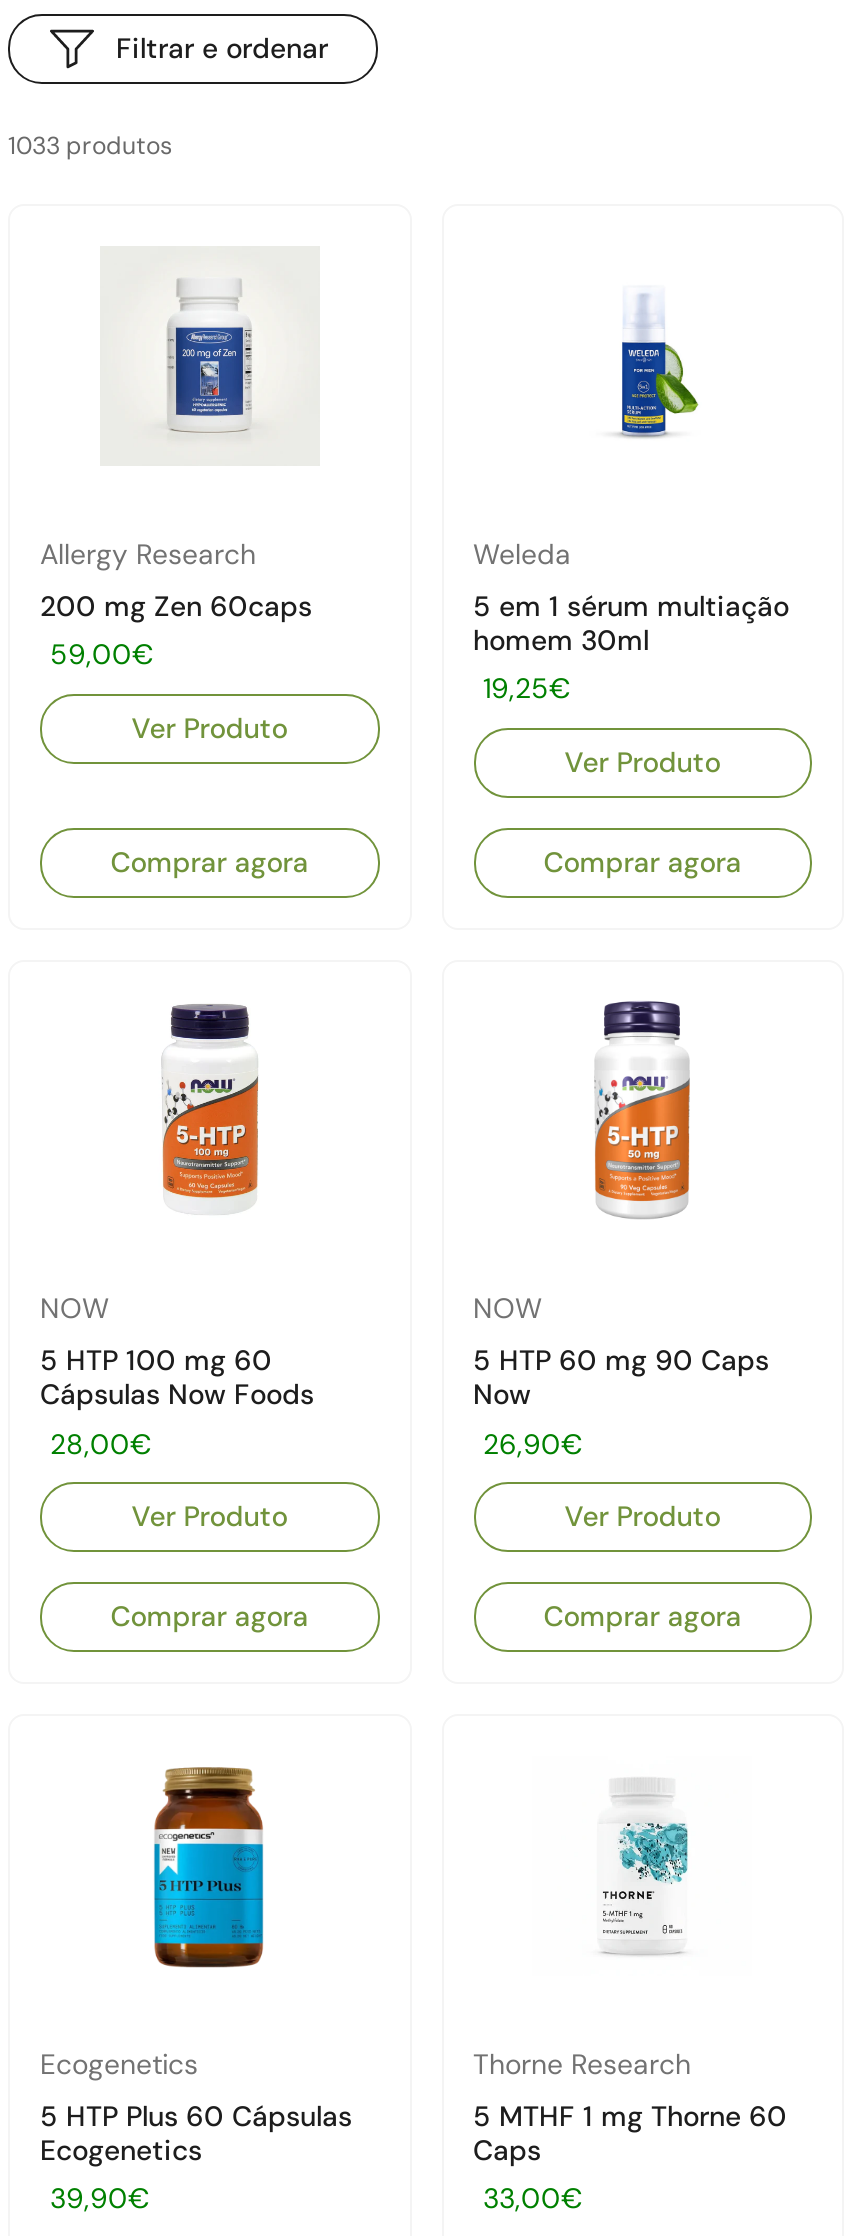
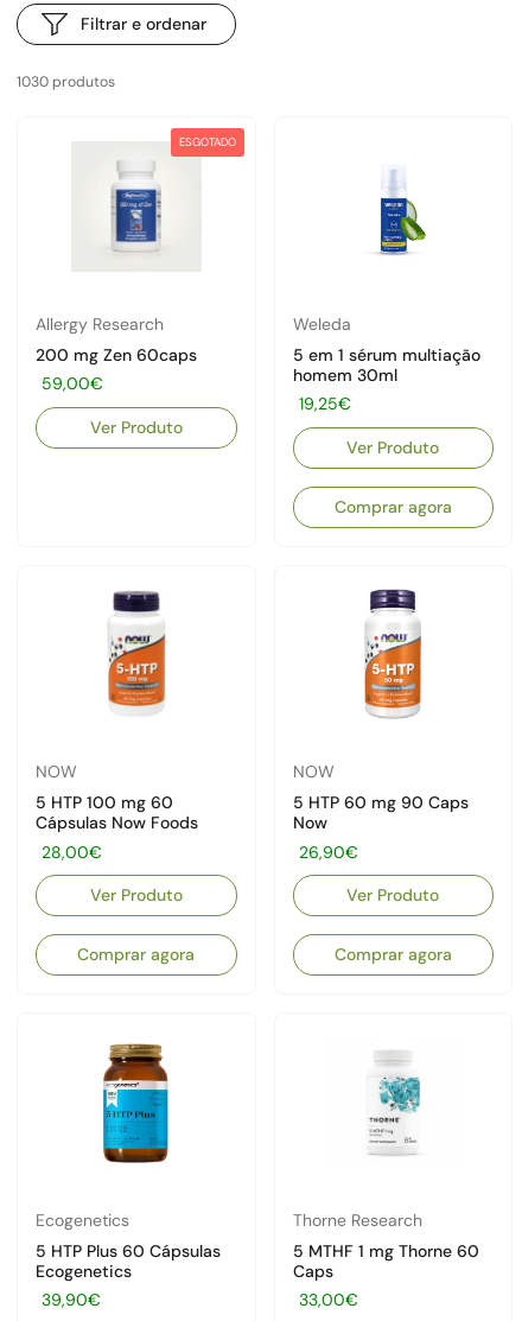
- 1033 produtos
+ 1030 produtos

- Comprar agora
+ ESGOTADO
